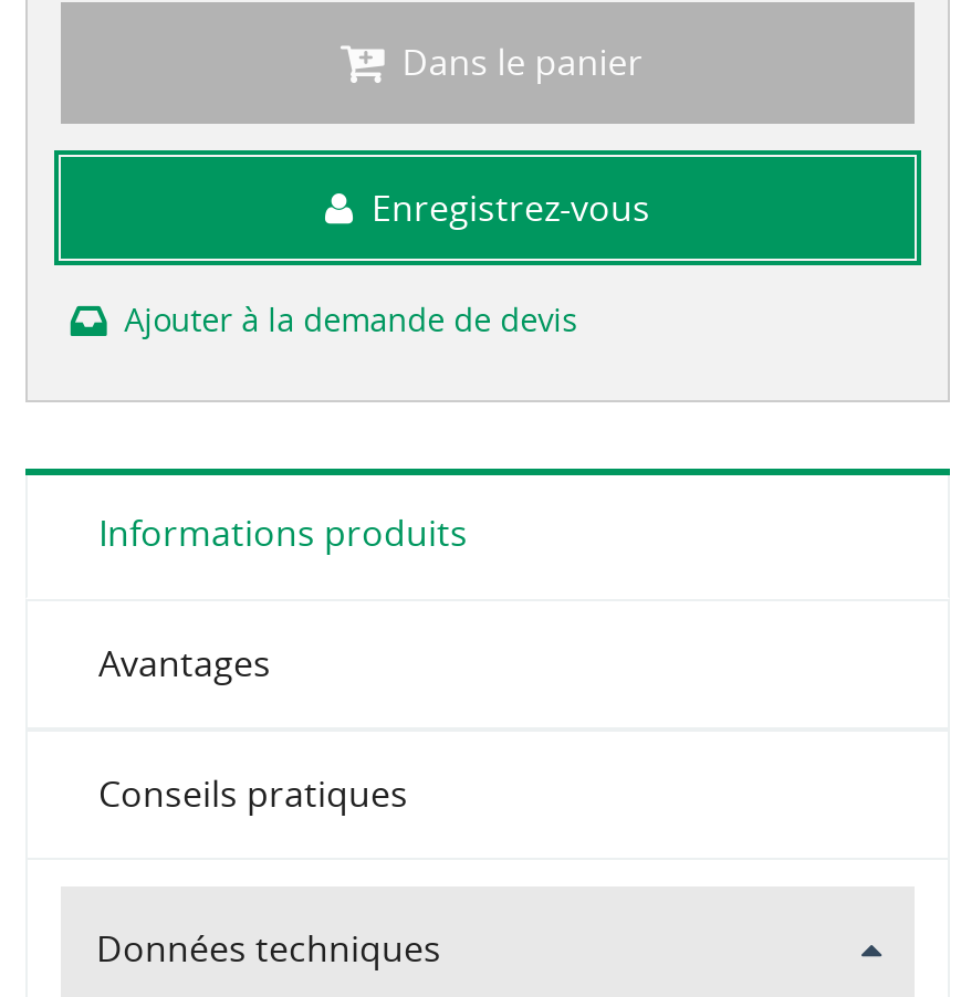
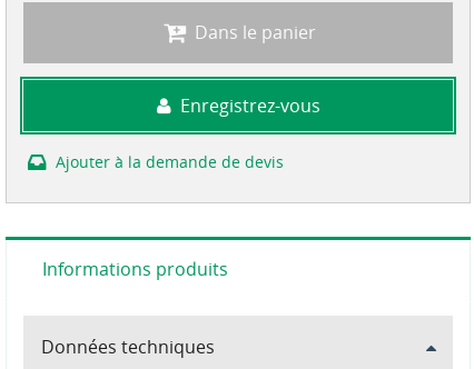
- Avantages
- Conseils pratiques
